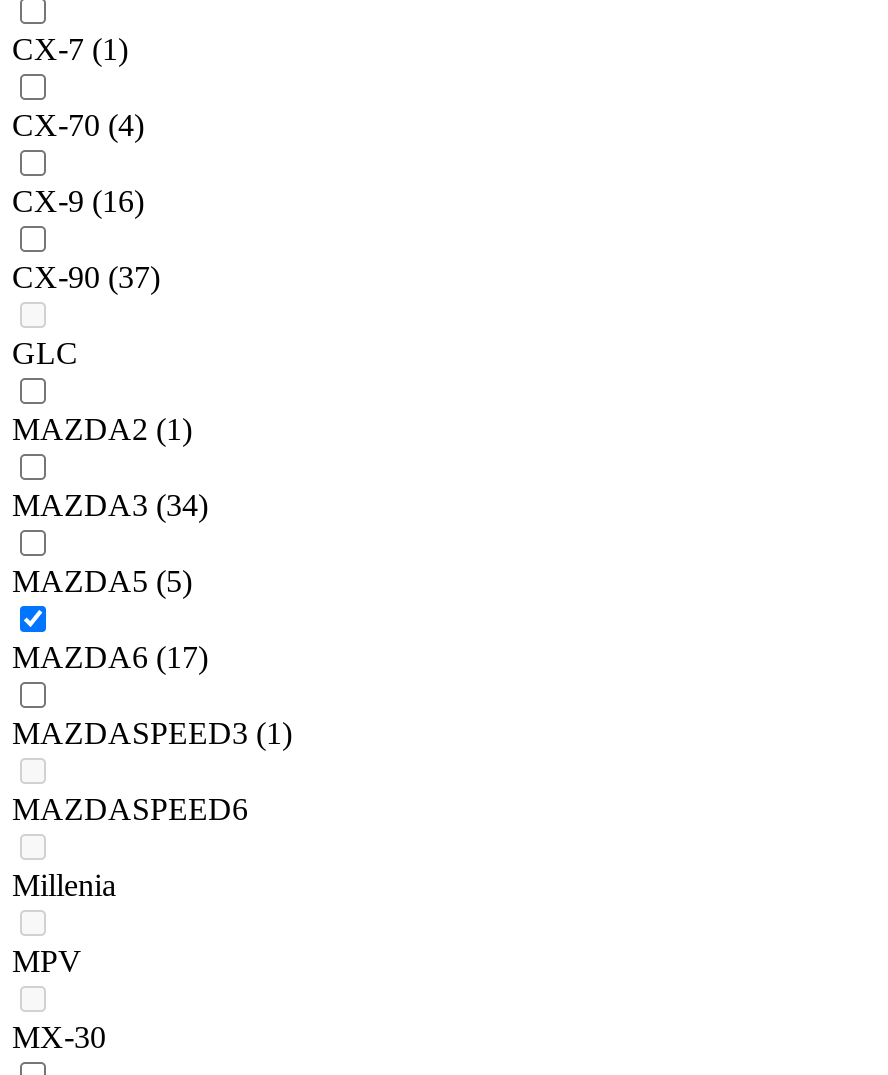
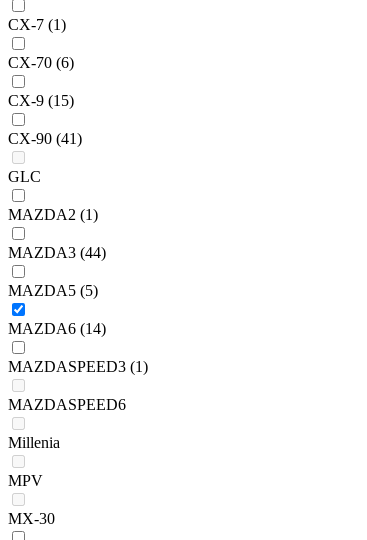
- CX-70 (4)
+ CX-70 (6)

- CX-9 (16)
+ CX-9 (15)

- CX-90 (37)
+ CX-90 (41)

- MAZDA3 (34)
+ MAZDA3 (44)

- MAZDA6 (17)
+ MAZDA6 (14)
